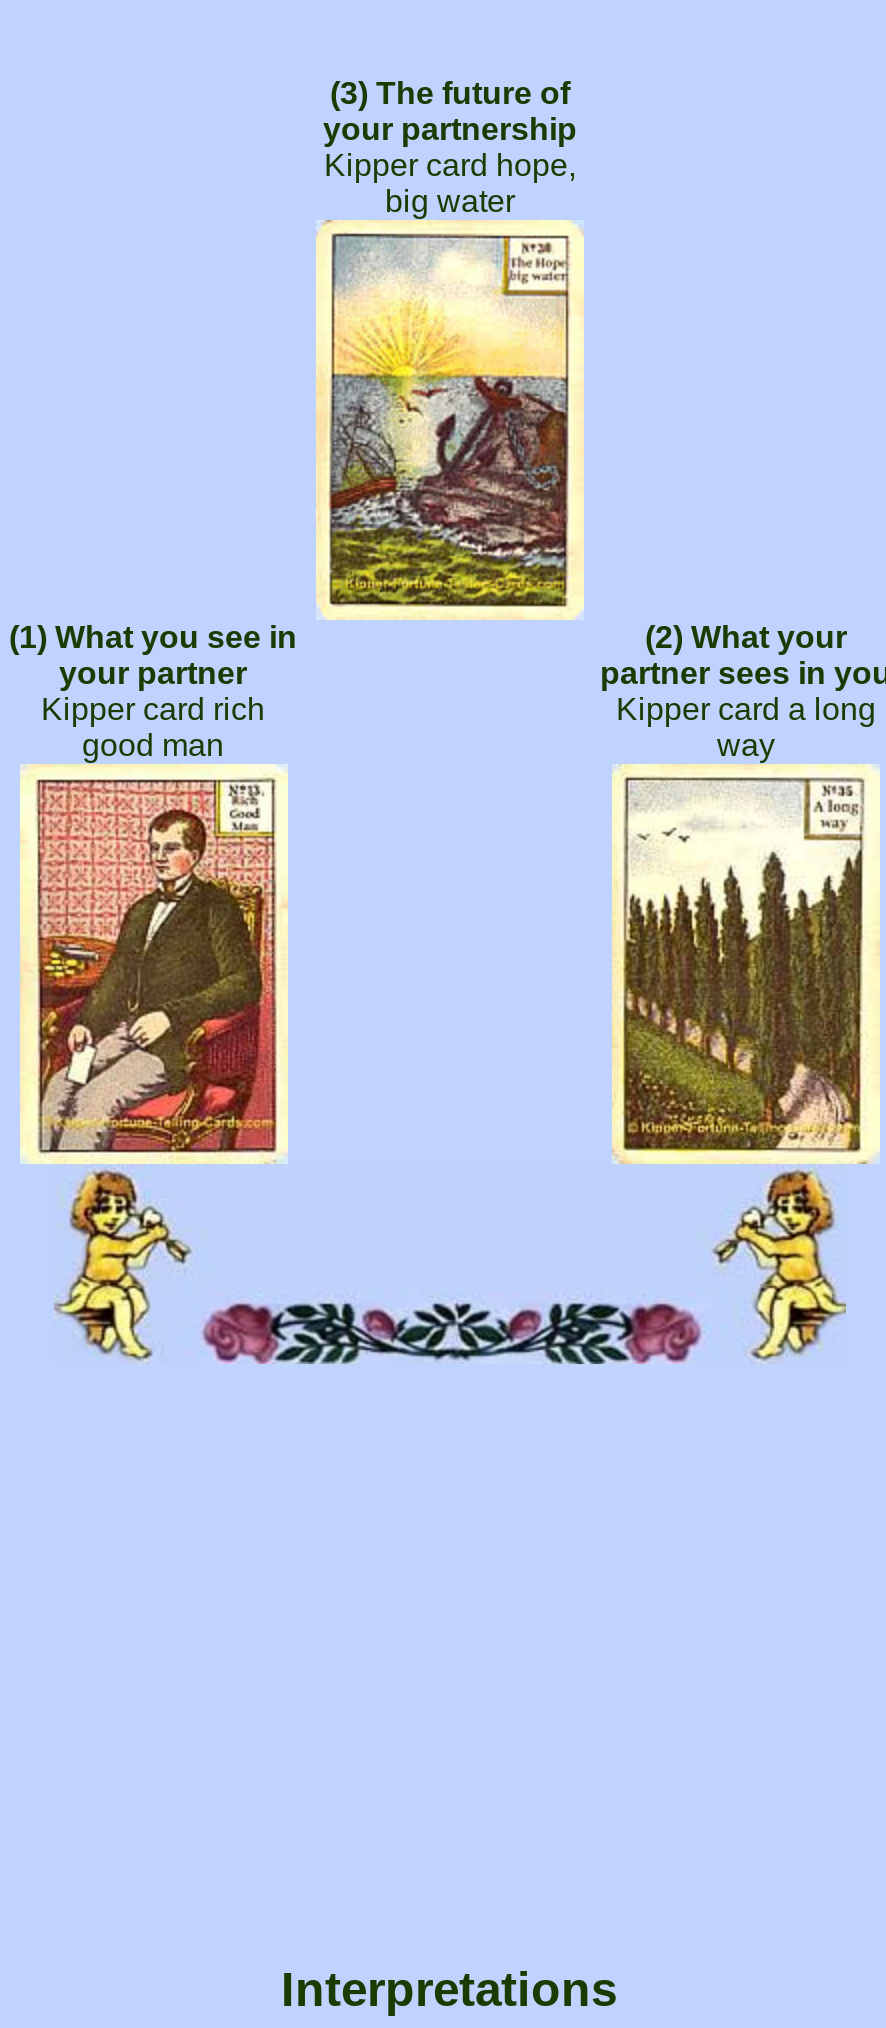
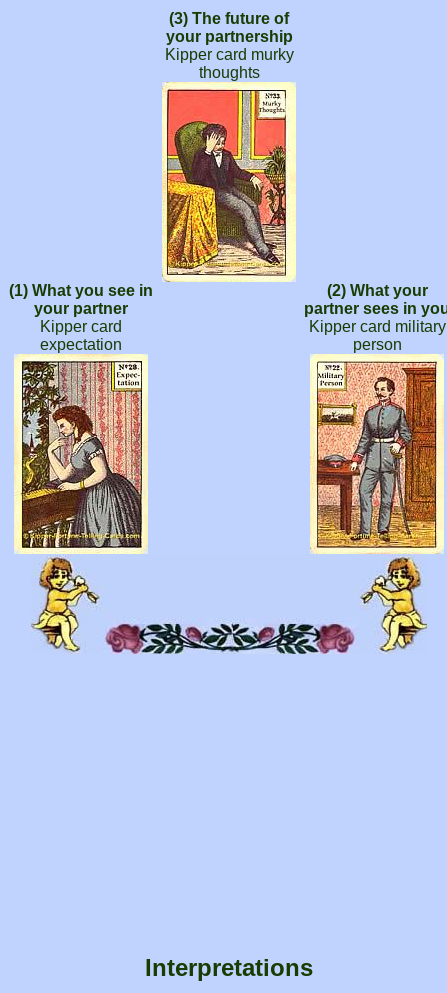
- Kipper card hope,
- big water
+ Kipper card murky
+ thoughts

- [image]
+ [image]

- Kipper card rich
- good man
+ Kipper card
+ expectation

- Kipper card a long
- way
+ Kipper card military
+ person

- [image]
+ [image]

- [image]
+ [image]
